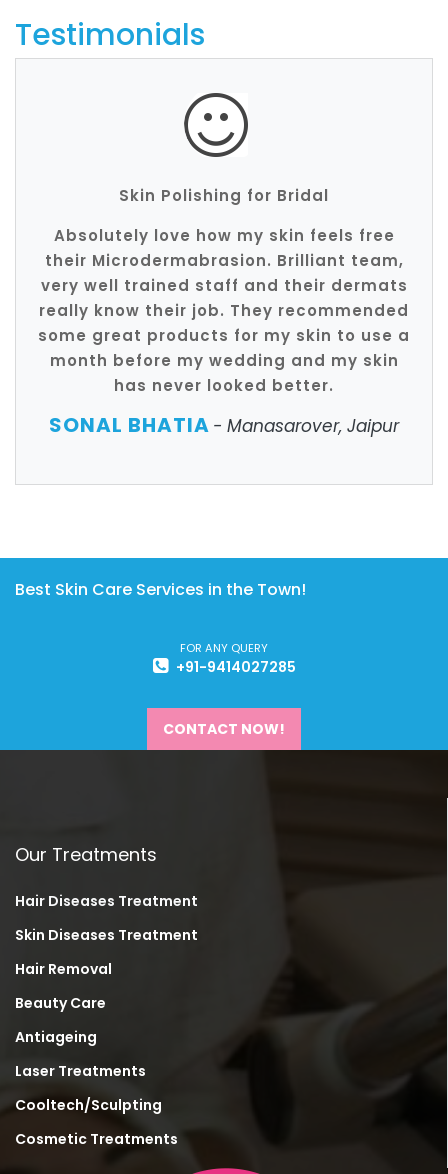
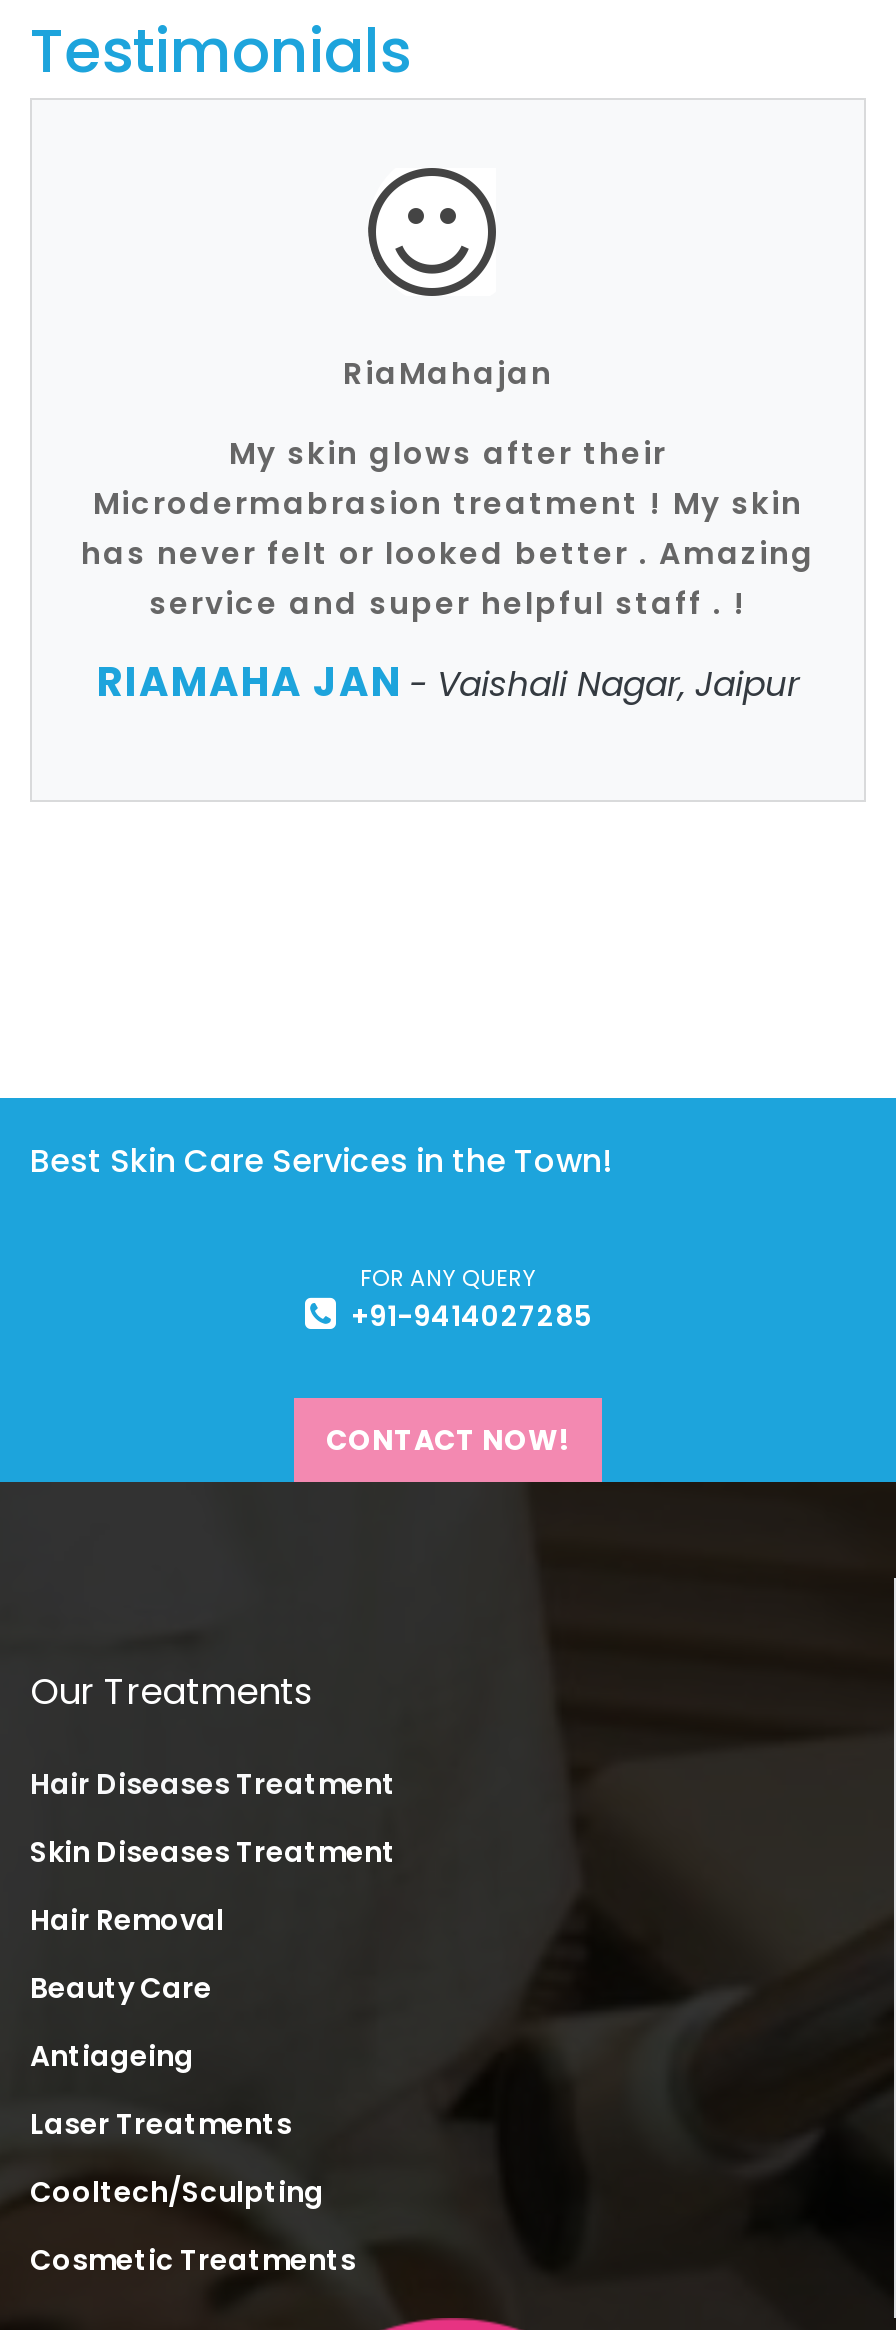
- Skin Polishing for Bridal
+ RiaMahajan

- Absolutely love how my skin feels free
- their Microdermabrasion. Brilliant team,
- very well trained staff and their dermats
- really know their job. They recommended
- some great products for my skin to use a
- month before my wedding and my skin
- has never looked better.
+ My skin glows after their
+ Microdermabrasion treatment ! My skin
+ has never felt or looked better . Amazing
+ service and super helpful staff . !

- SONAL BHATIA - Manasarover, Jaipur
+ RIAMAHA JAN - Vaishali Nagar, Jaipur
